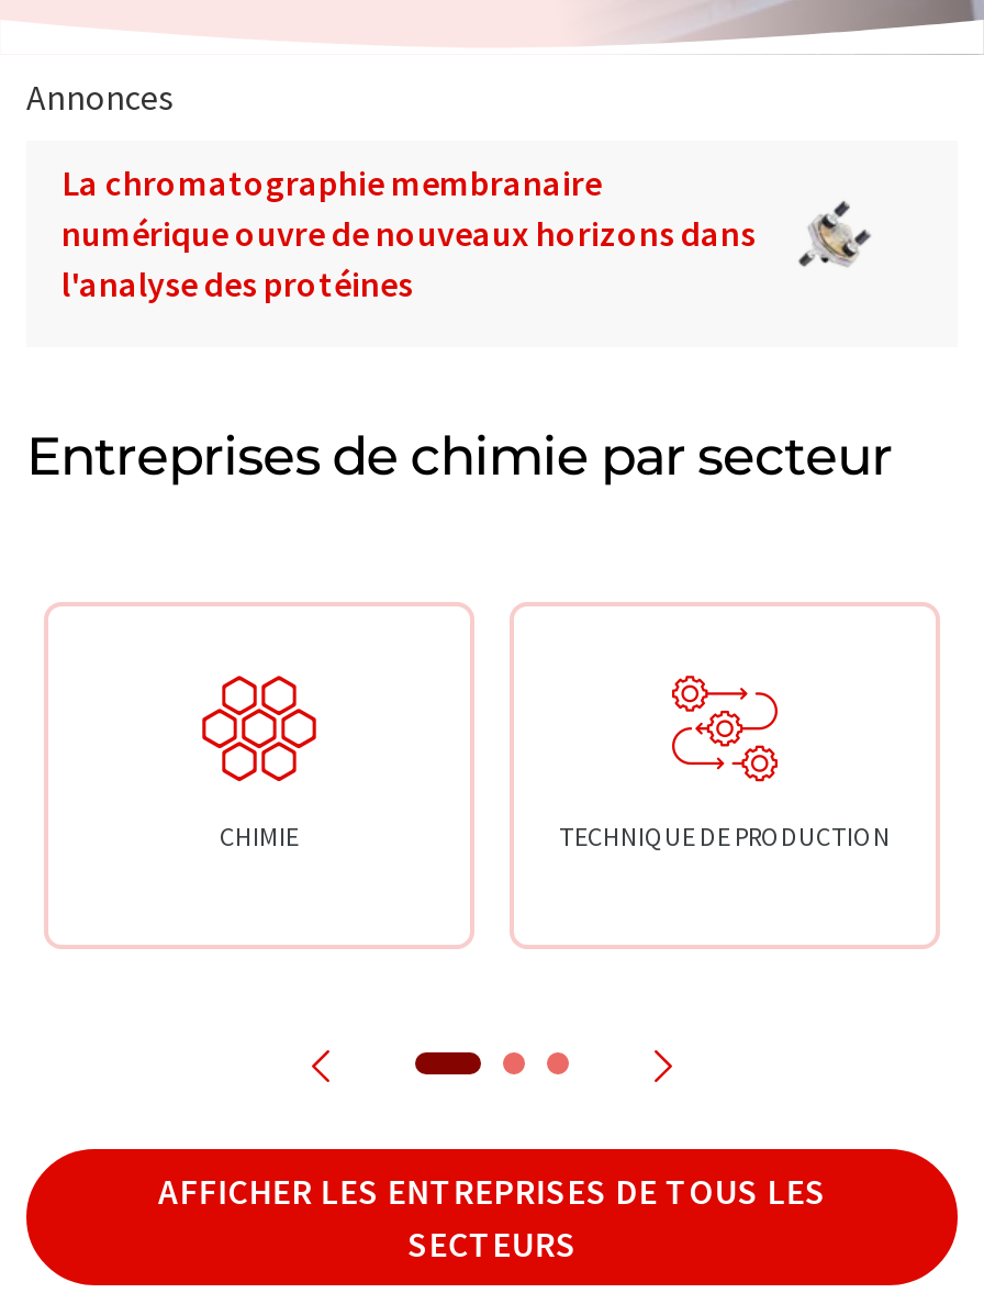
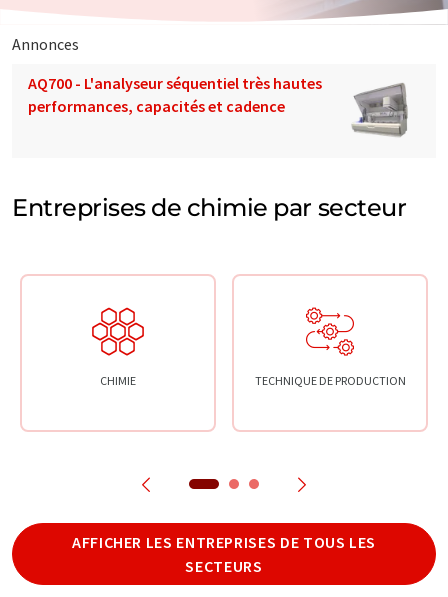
- [image]
- La chromatographie membranaire
- numérique ouvre de nouveaux horizons dans
- l'analyse des protéines
+ [image]
+ AQ700 - L'analyseur séquentiel très hautes
+ performances, capacités et cadence
